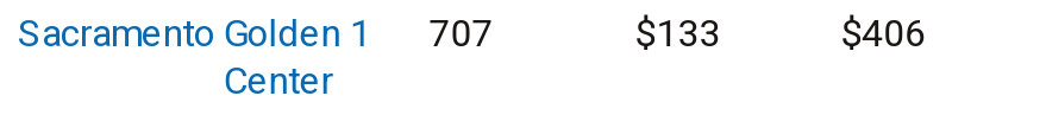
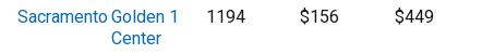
- Sacramento Golden 1 707
+ Sacramento Golden 1 1194

- $133
+ $156

- $406
+ $449
